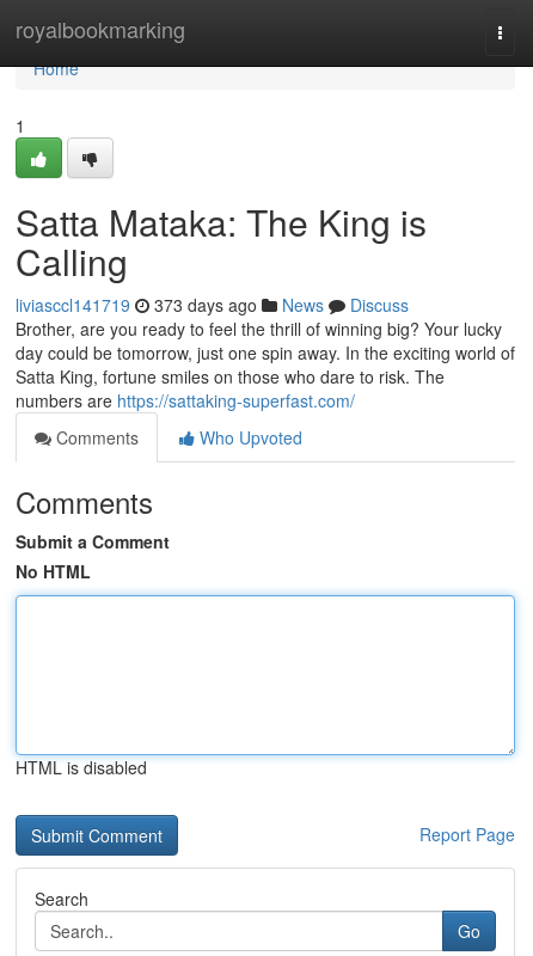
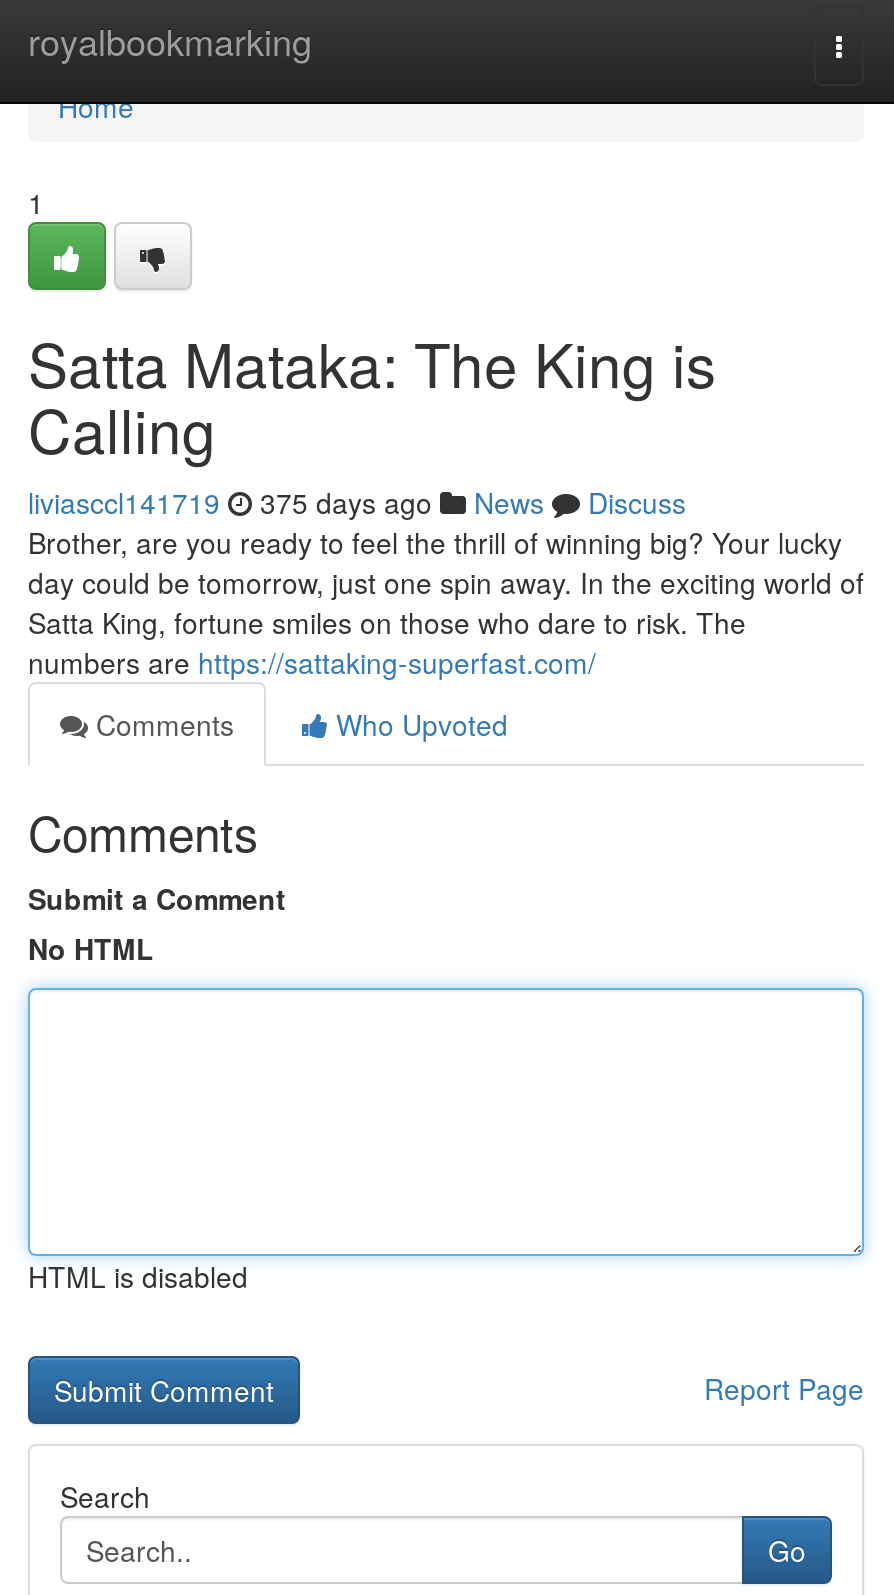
- liviasccl141719 373 days ago News Discuss
+ liviasccl141719 375 days ago News Discuss
